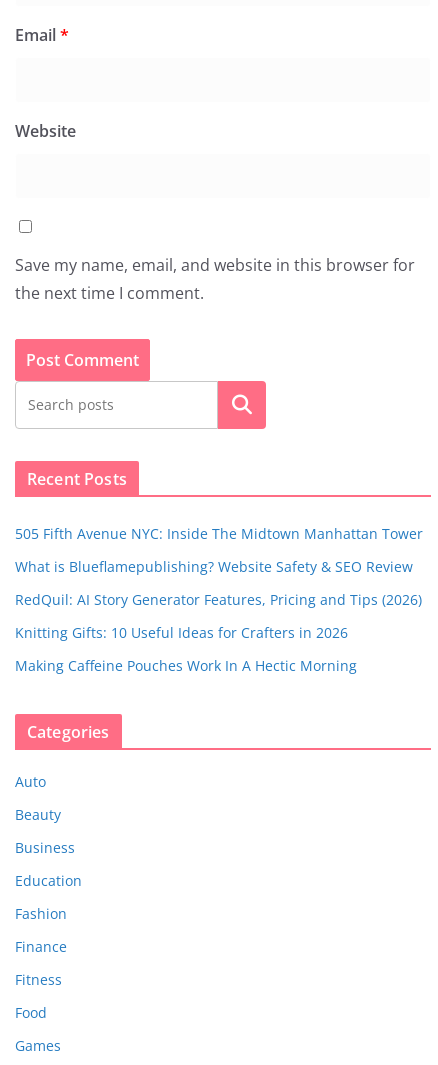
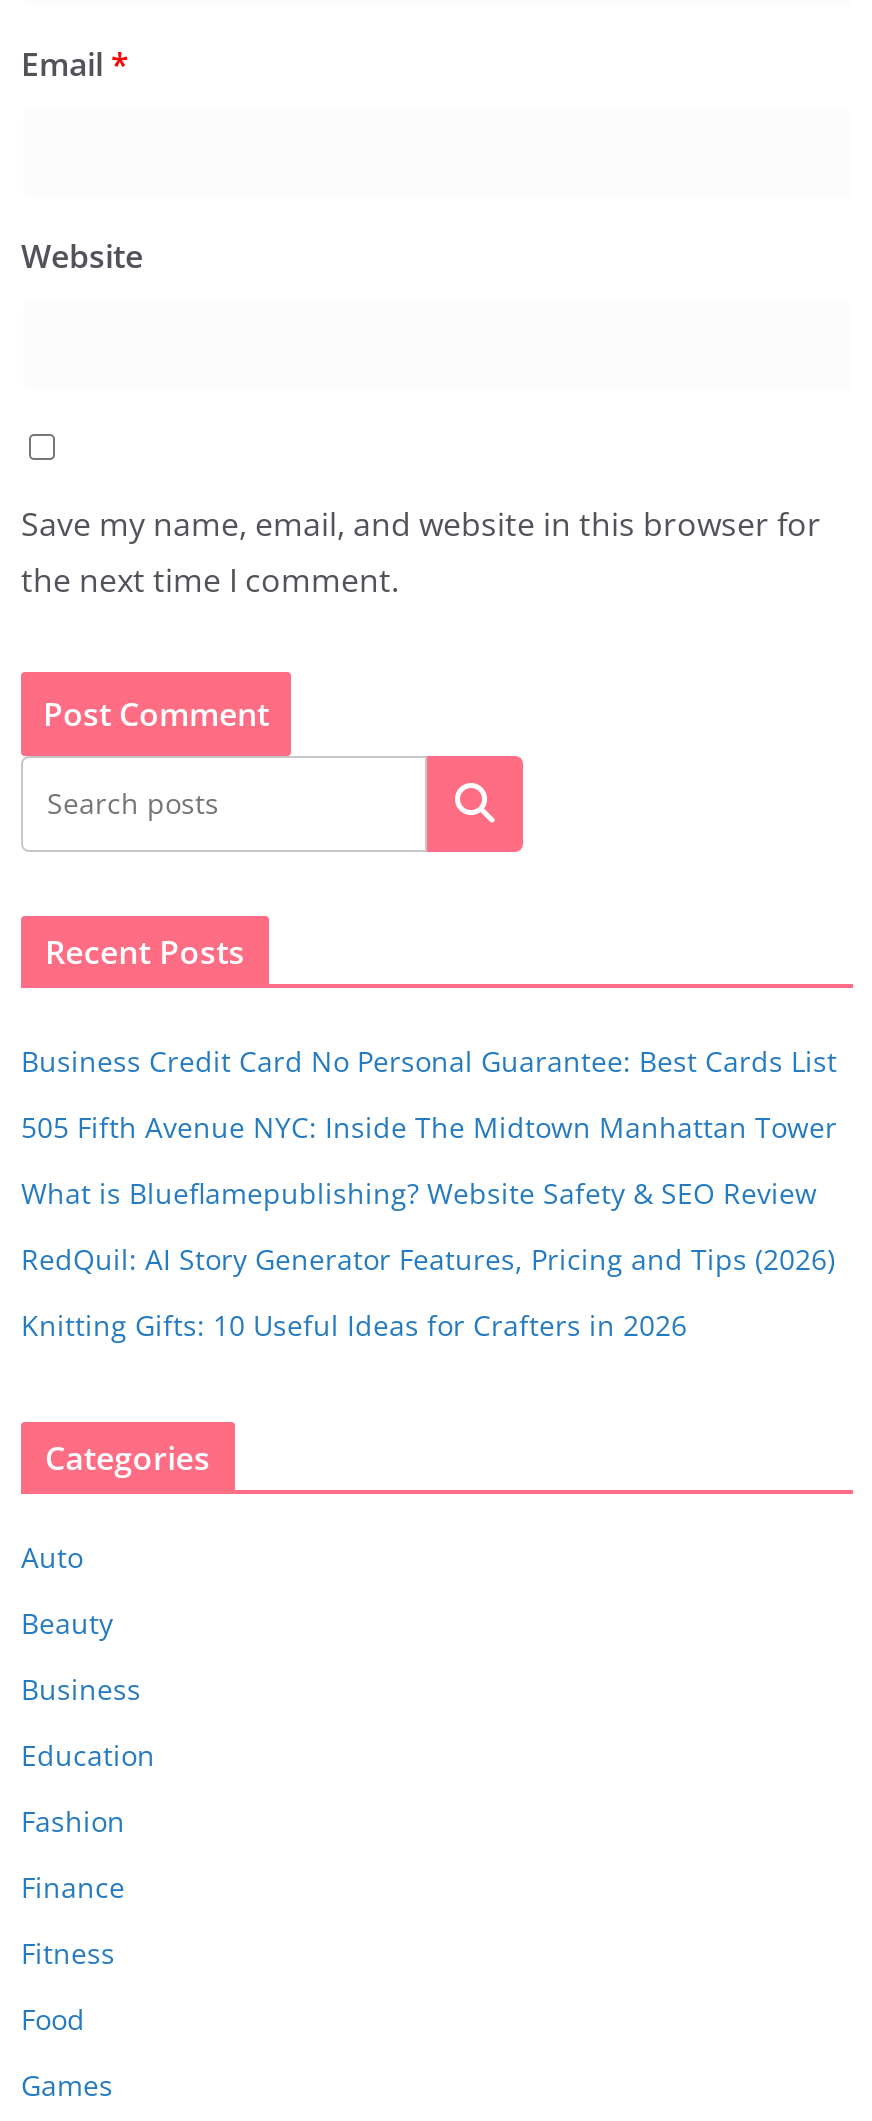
+ Business Credit Card No Personal Guarantee: Best Cards List

moved down: 505 Fifth Avenue NYC: Inside The Midtown Manhattan Tower | What is Blueflamepublishing? Website Safety & SEO Review | RedQuil: AI Story Generator Features, Pricing and Tips (2026) | Knitting Gifts: 10 Useful Ideas for Crafters in 2026

- Making Caffeine Pouches Work In A Hectic Morning
